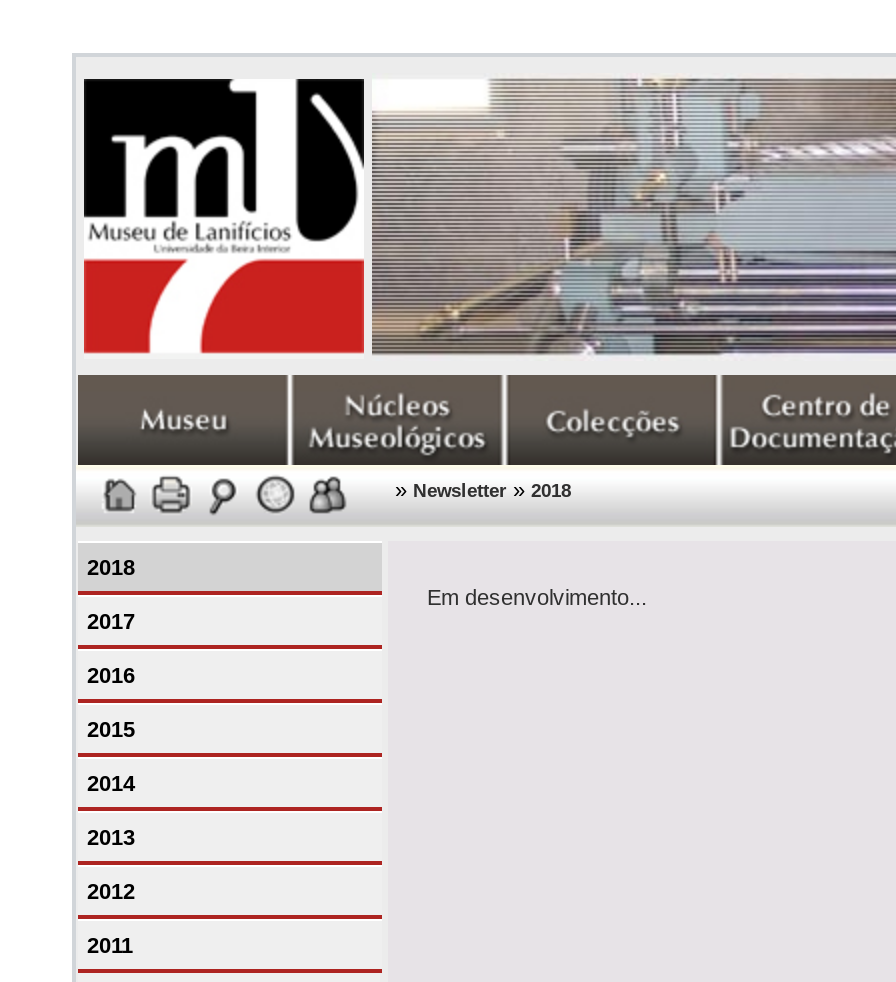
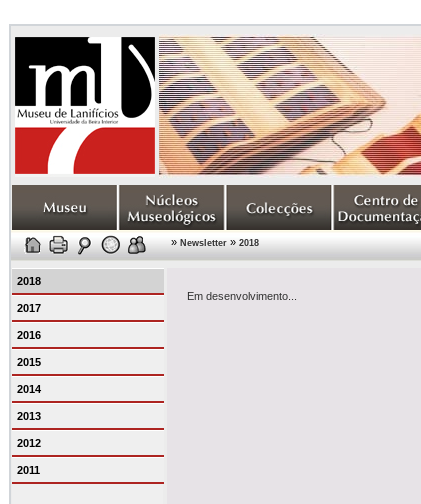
- [image]
+ [image]
